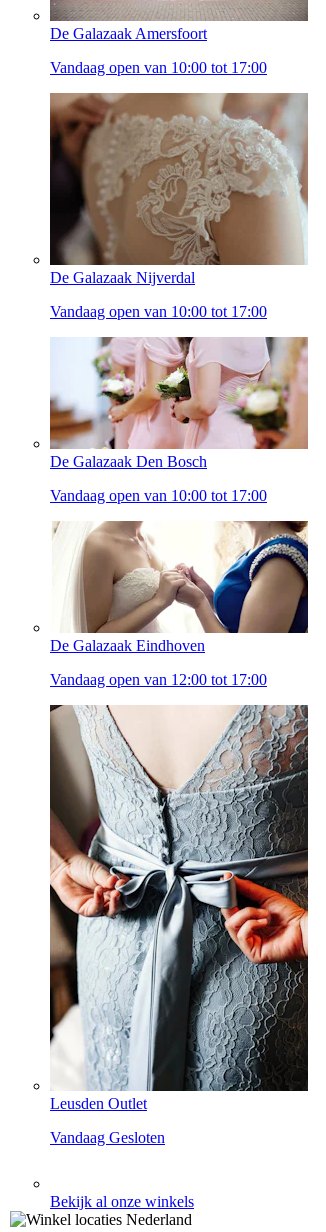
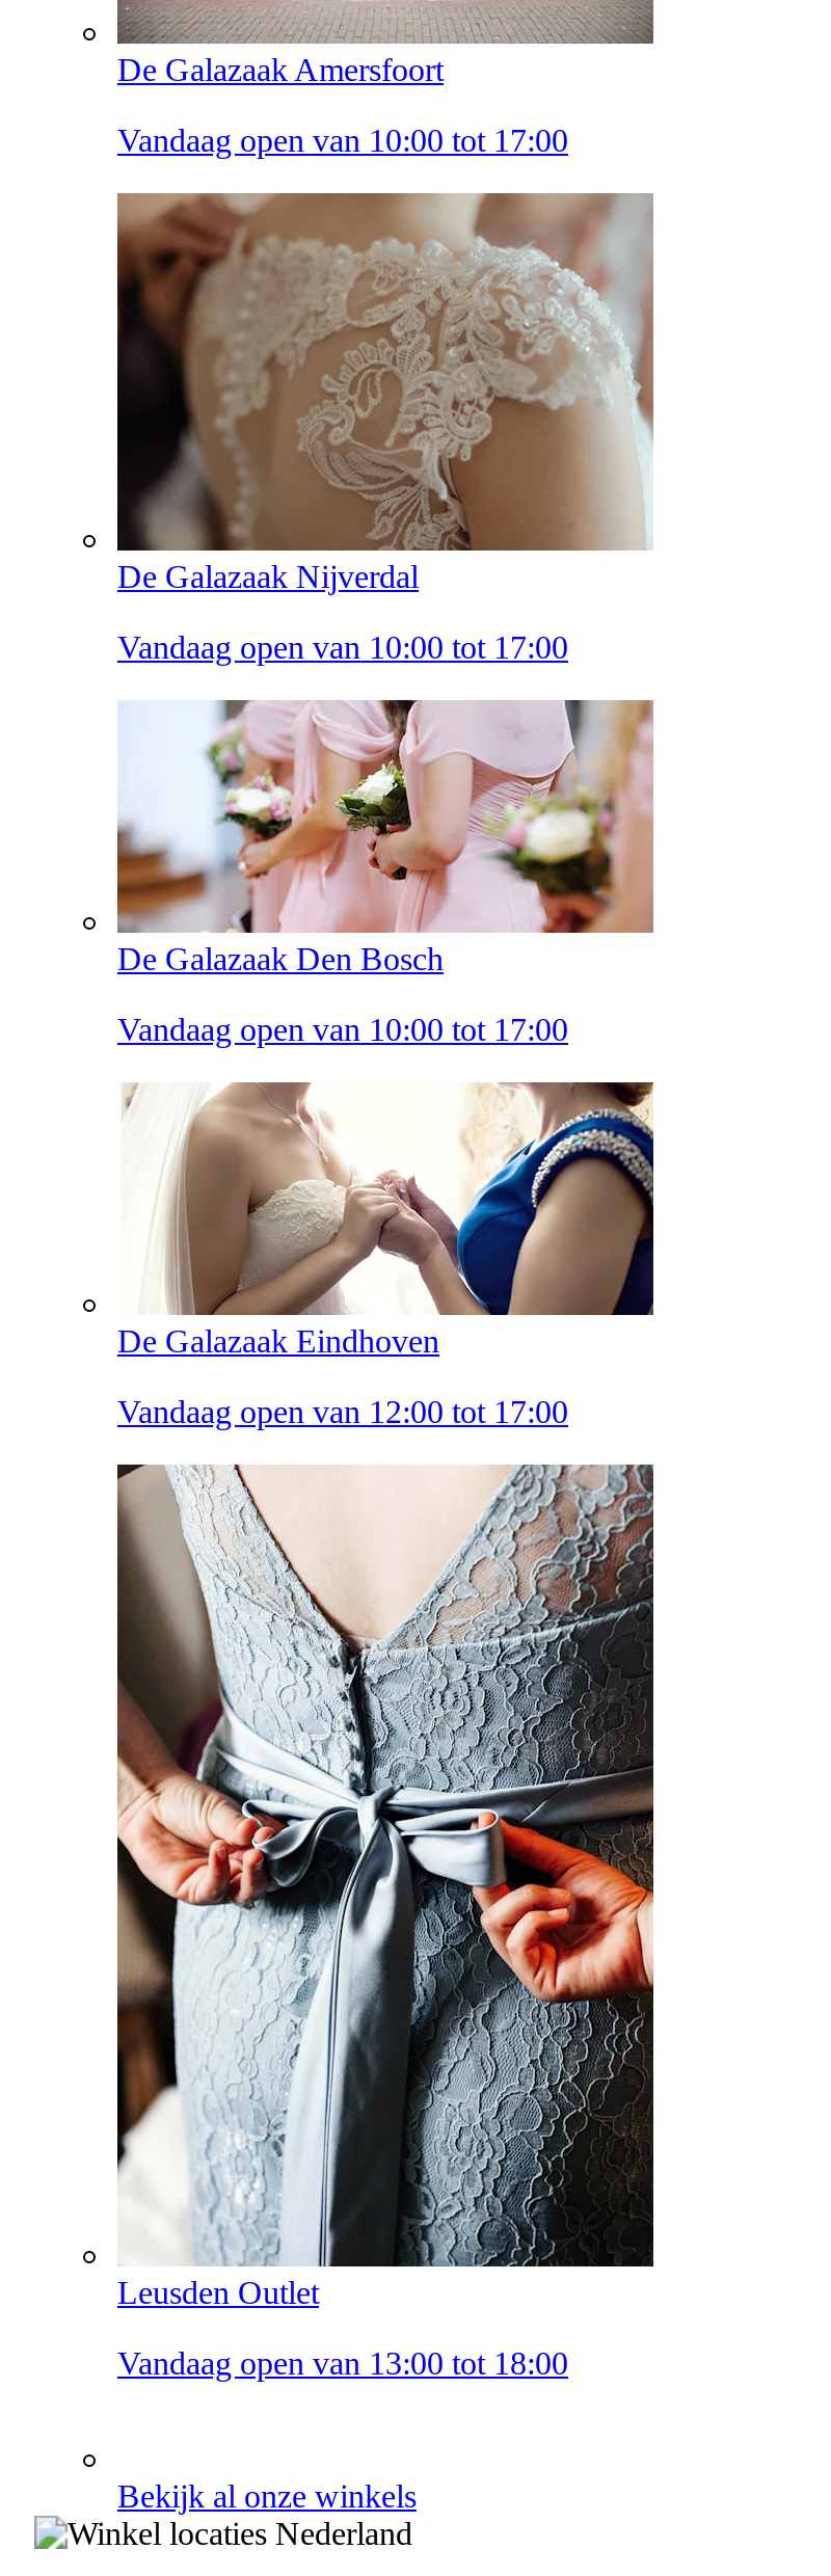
- Vandaag Gesloten
+ Vandaag open van 13:00 tot 18:00
